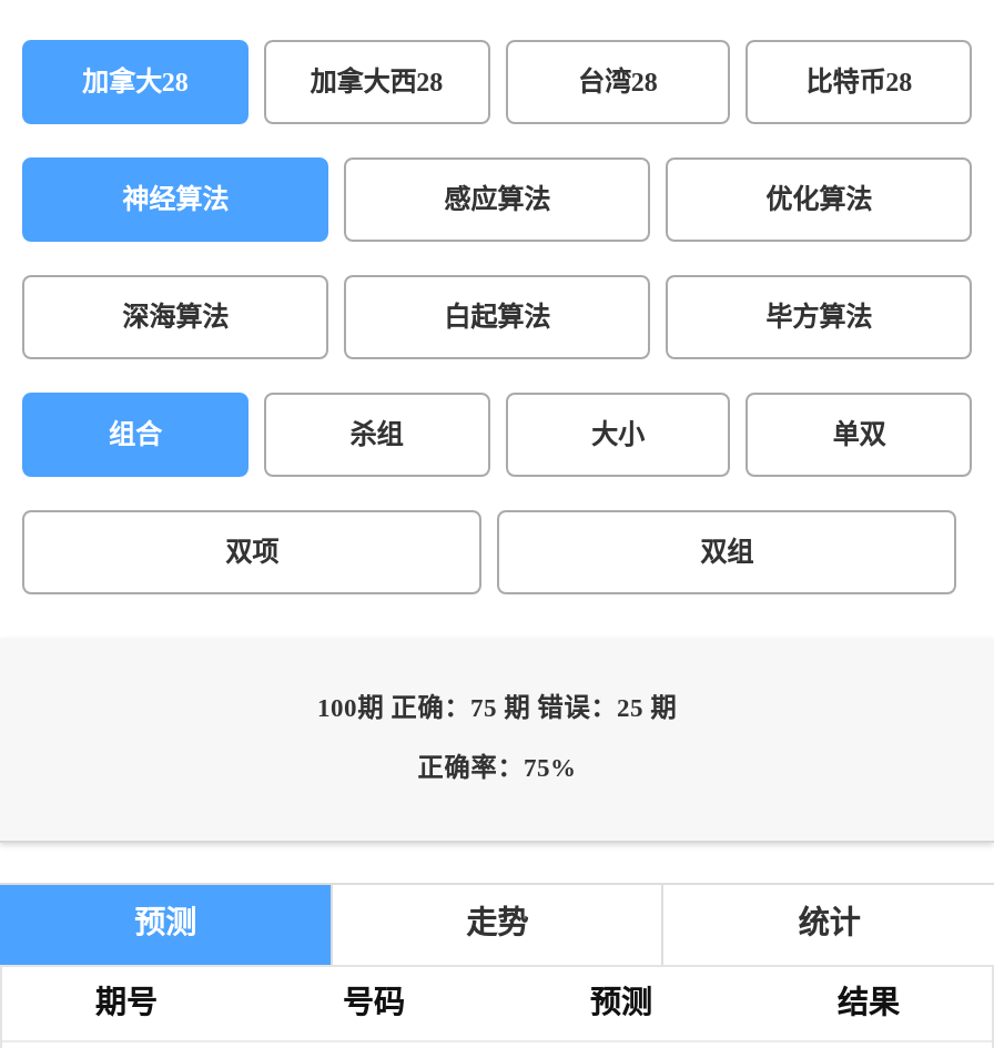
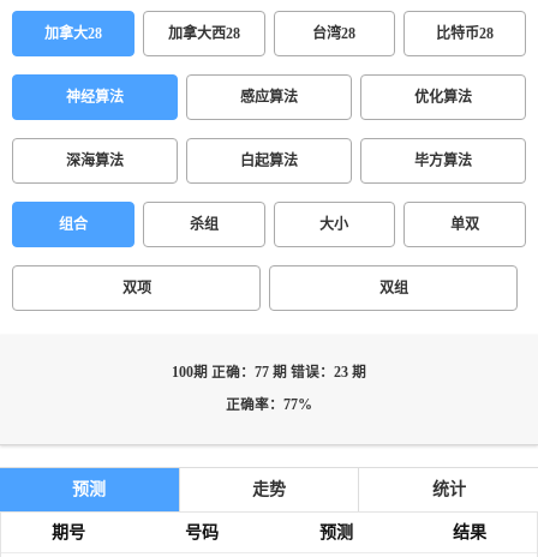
- 100期 正确：75 期 错误：25 期
+ 100期 正确：77 期 错误：23 期

- 正确率：75%
+ 正确率：77%
